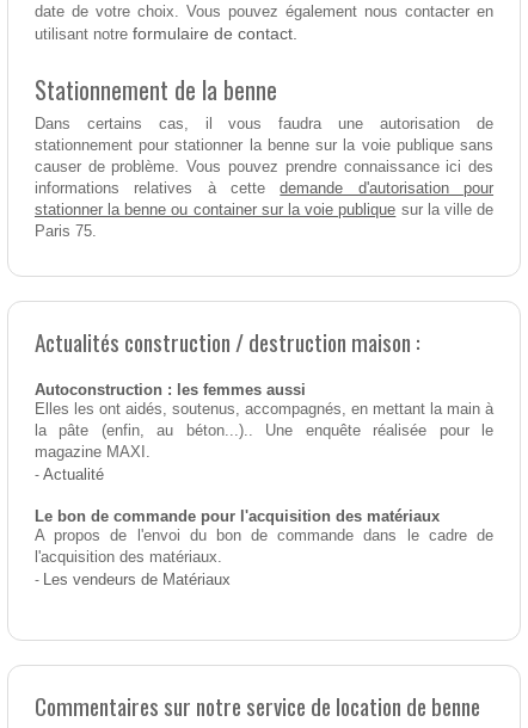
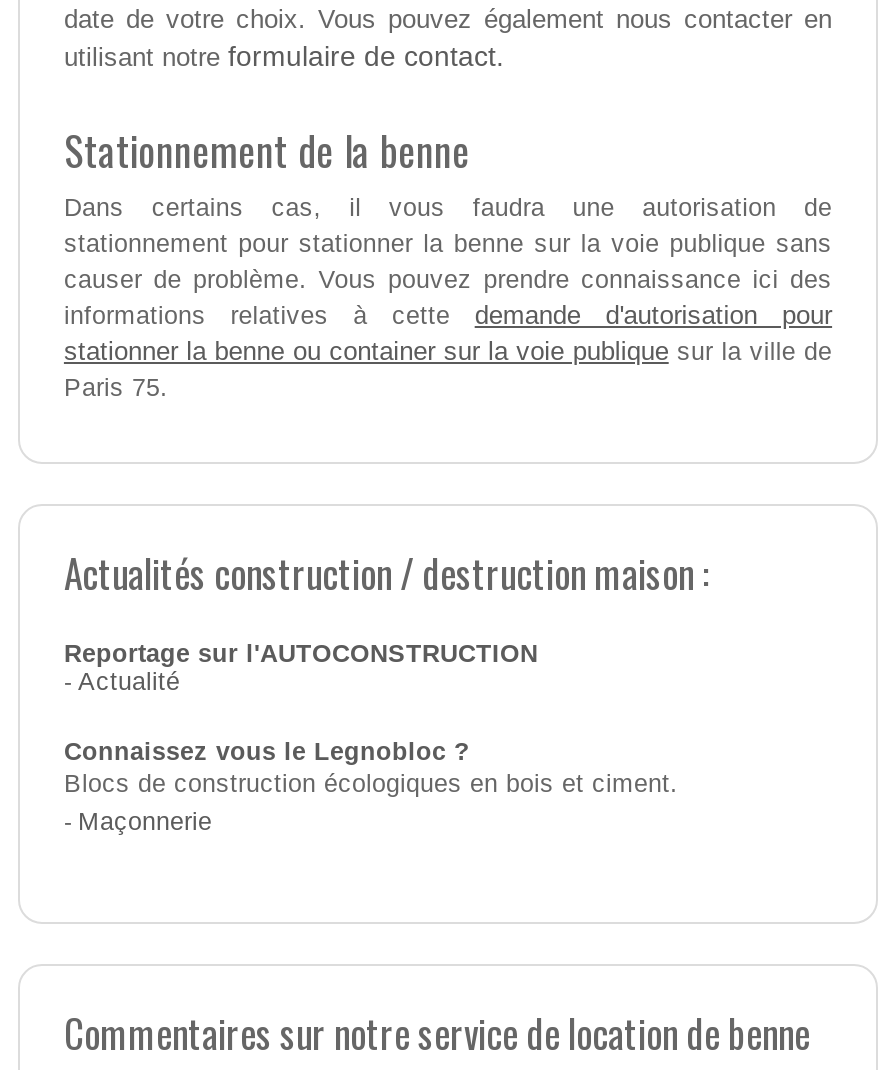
- Autoconstruction : les femmes aussi
- Elles les ont aidés, soutenus, accompagnés, en mettant la main à
- la pâte (enfin, au béton...).. Une enquête réalisée pour le
- magazine MAXI.
+ Reportage sur l'AUTOCONSTRUCTION

- Le bon de commande pour l'acquisition des matériaux
- A propos de l'envoi du bon de commande dans le cadre de
- l'acquisition des matériaux.
- - Les vendeurs de Matériaux
+ Connaissez vous le Legnobloc ?
+ Blocs de construction écologiques en bois et ciment.
+ - Maçonnerie
